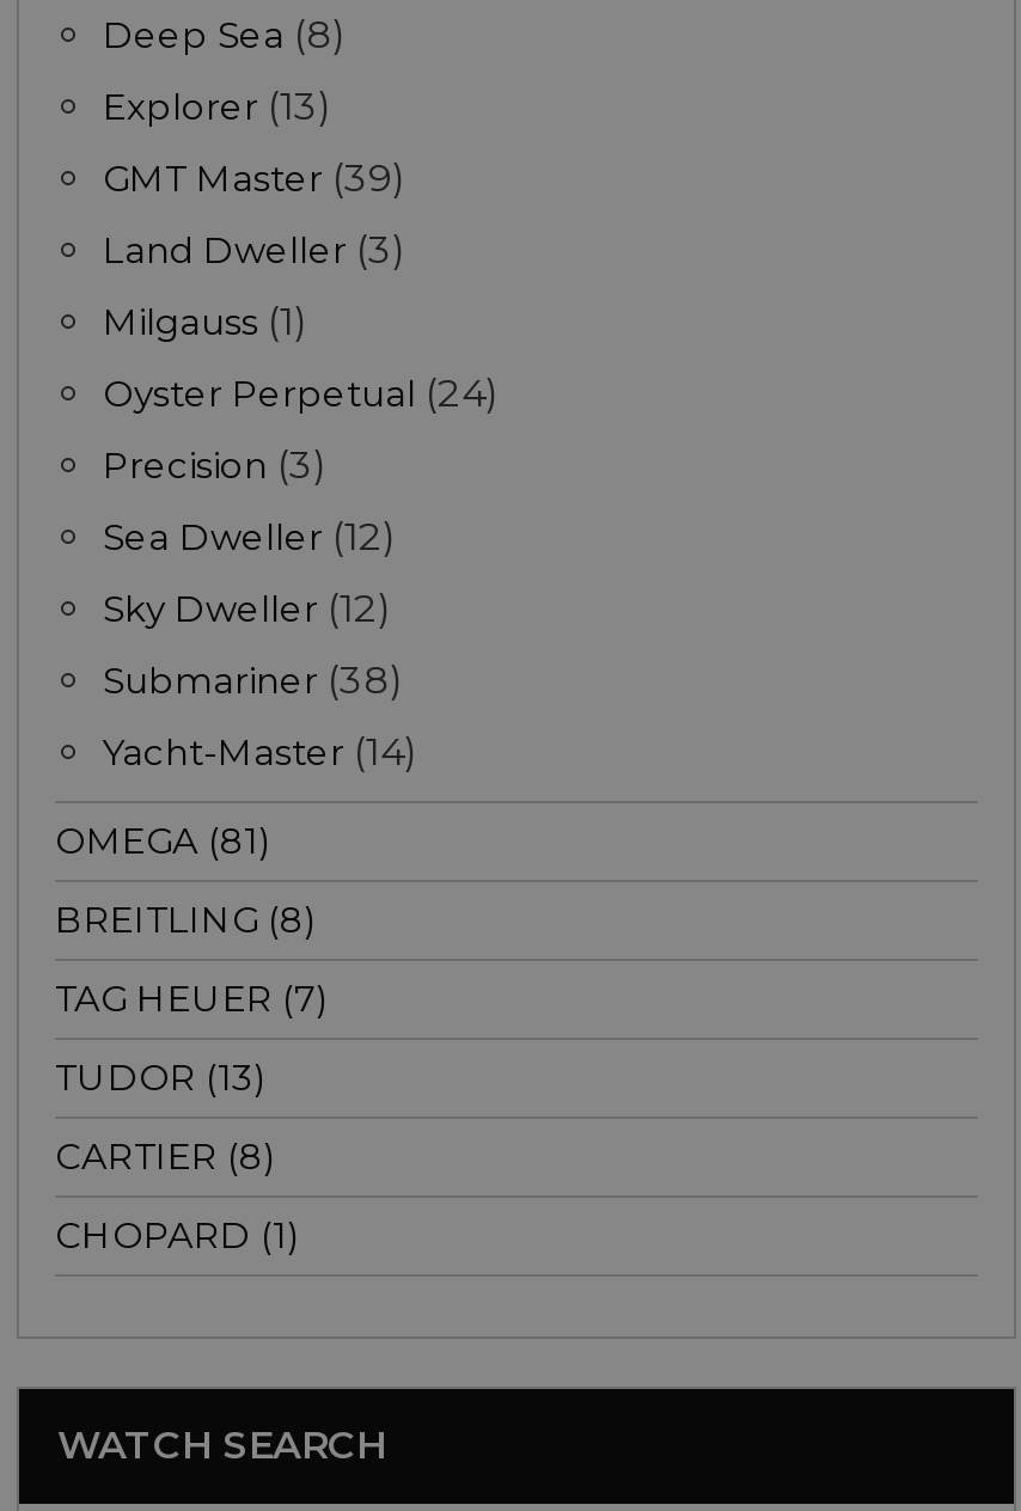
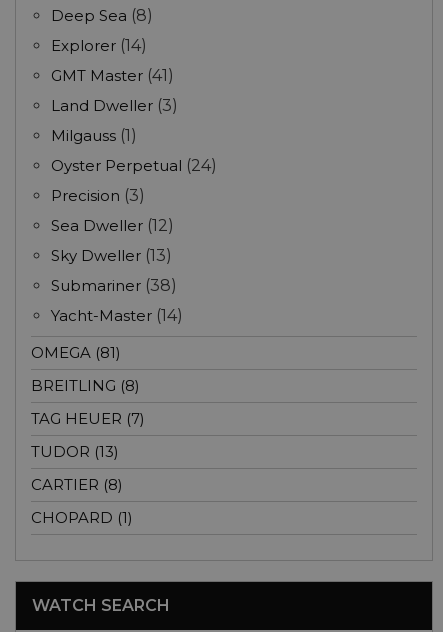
- Explorer (13)
+ Explorer (14)

- GMT Master (39)
+ GMT Master (41)

- Sky Dweller (12)
+ Sky Dweller (13)
